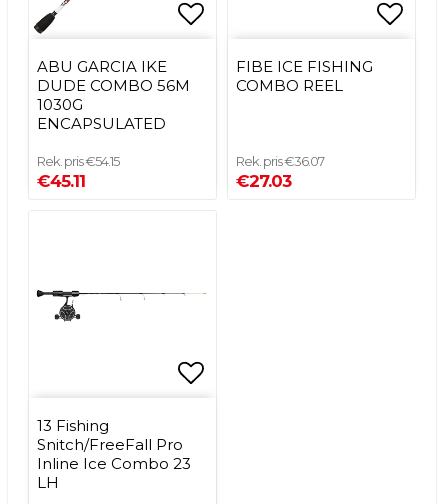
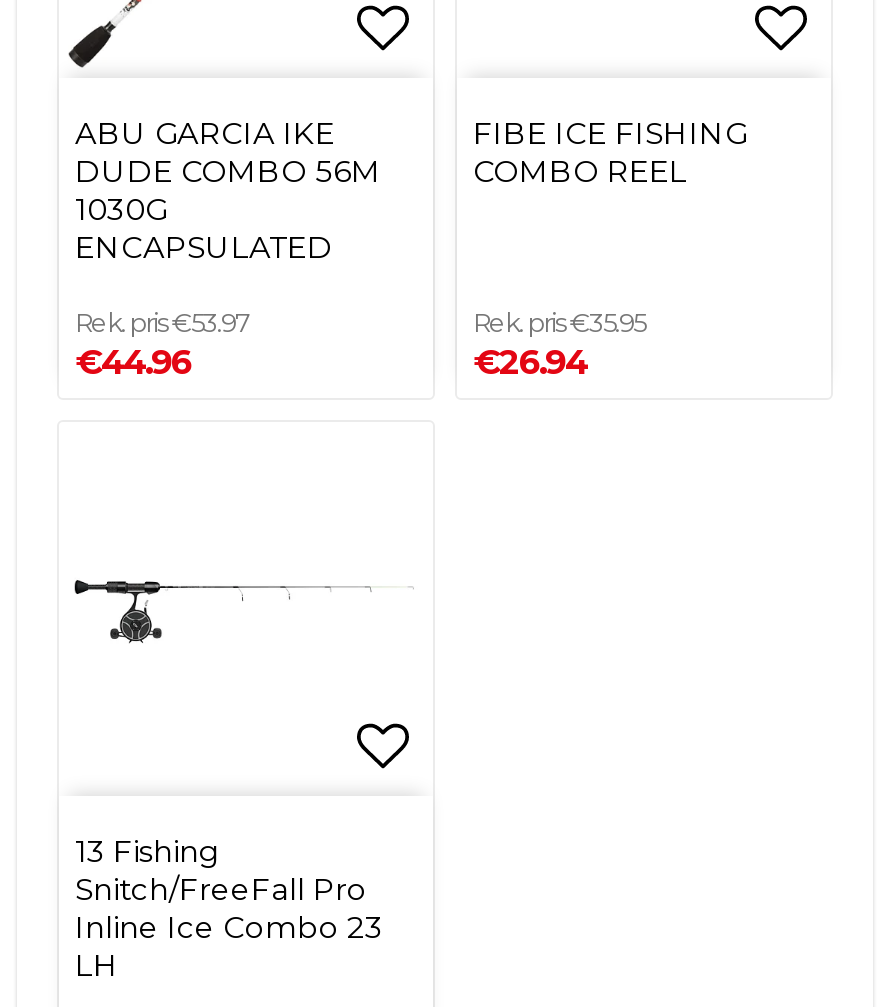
- €54.15
+ €53.97

- €36.07
+ €35.95

- €45.11
+ €44.96

- €27.03
+ €26.94
